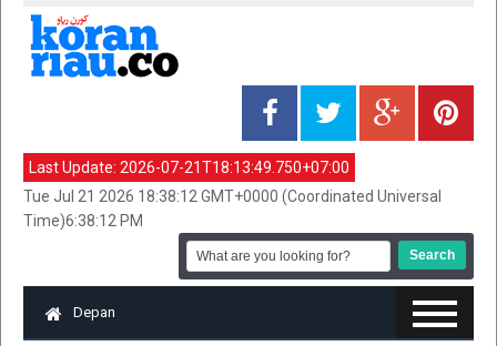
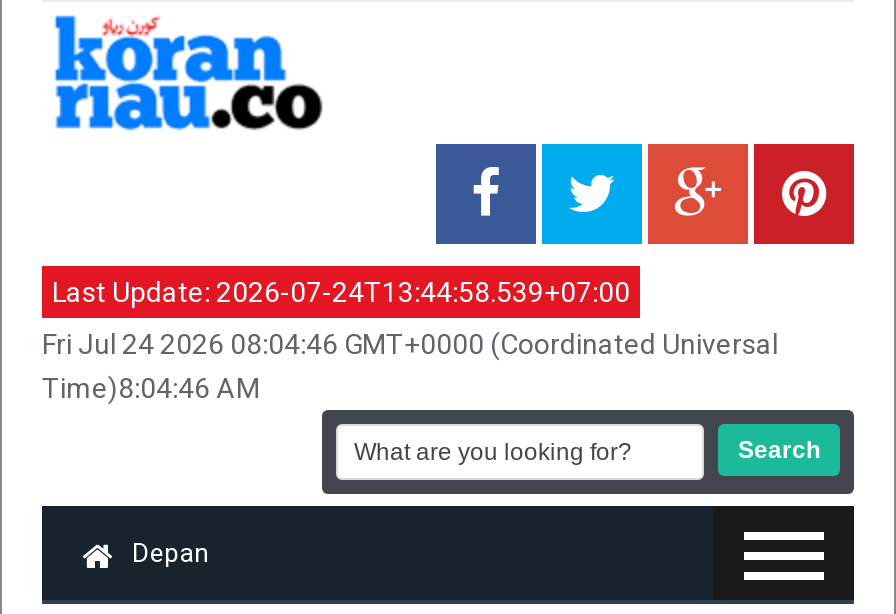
- Last Update: 2026-07-21T18:13:49.750+07:00
+ Last Update: 2026-07-24T13:44:58.539+07:00

- Tue Jul 21 2026 18:38:12 GMT+0000 (Coordinated Universal
- Time)6:38:12 PM
+ Fri Jul 24 2026 08:04:46 GMT+0000 (Coordinated Universal
+ Time)8:04:46 AM
